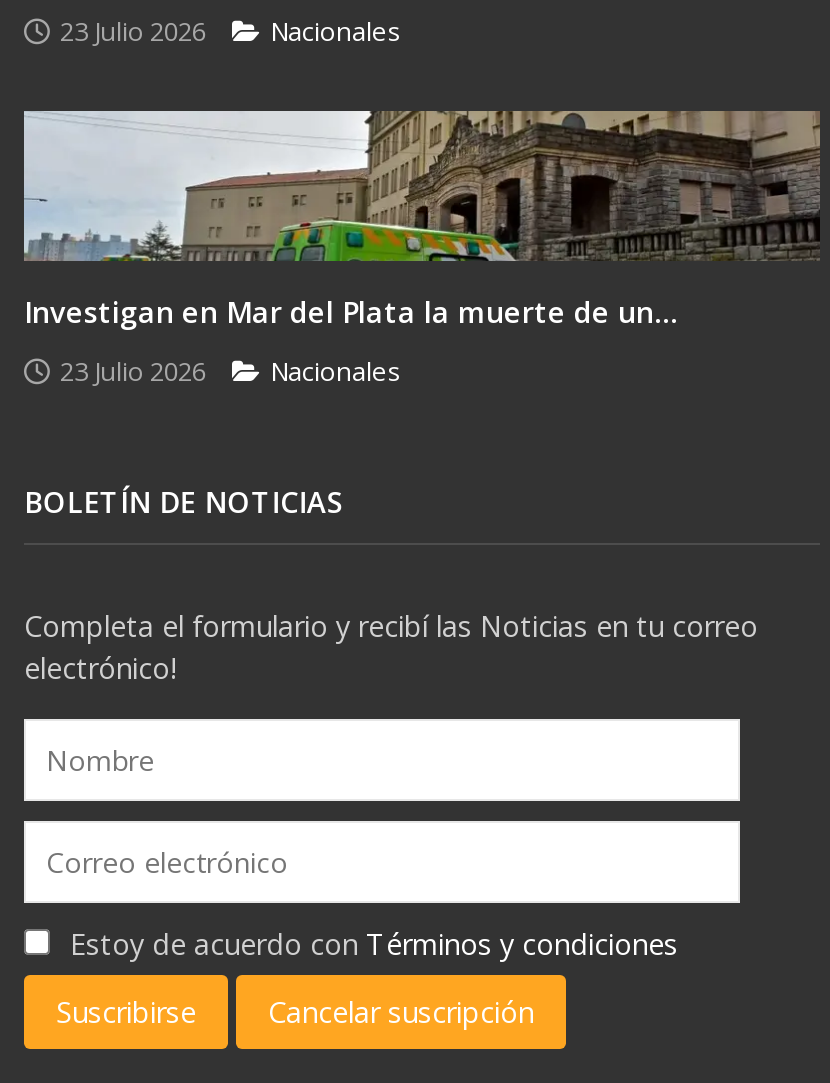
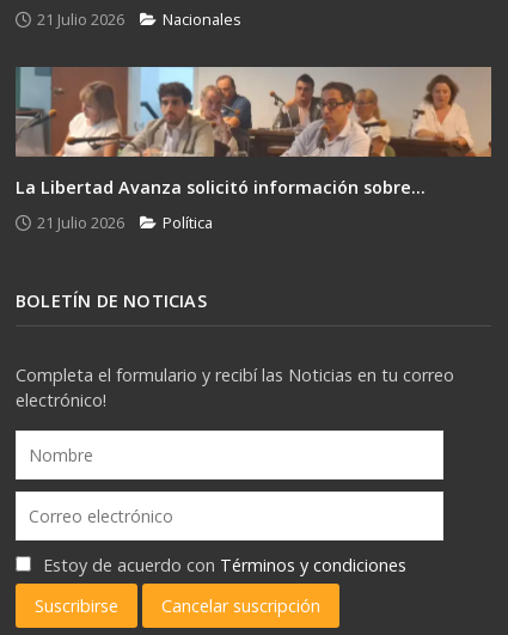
- 23 Julio 2026 Nacionales
+ 21 Julio 2026 Nacionales

- [image]
- Investigan en Mar del Plata la muerte de un...
+ [image]
+ La Libertad Avanza solicitó información sobre...

- 23 Julio 2026
- Nacionales
+ 21 Julio 2026
+ Política
